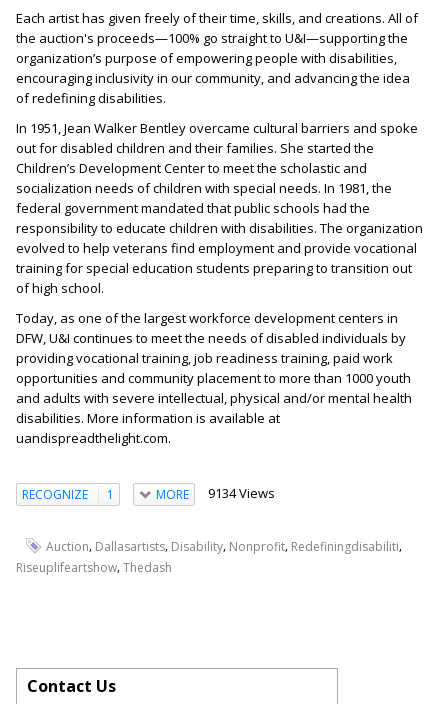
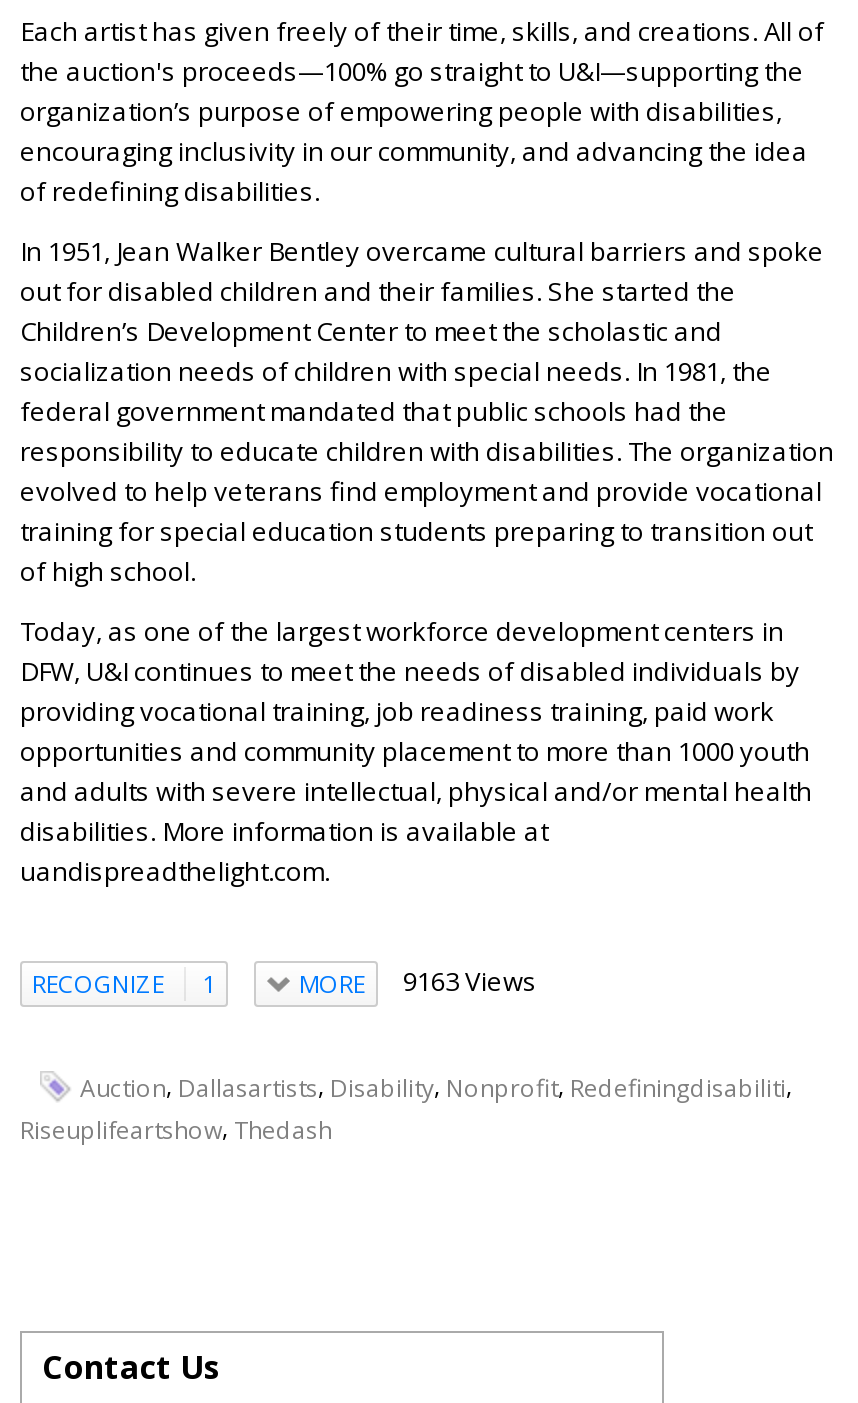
- MORE 9134 Views
+ MORE 9163 Views
